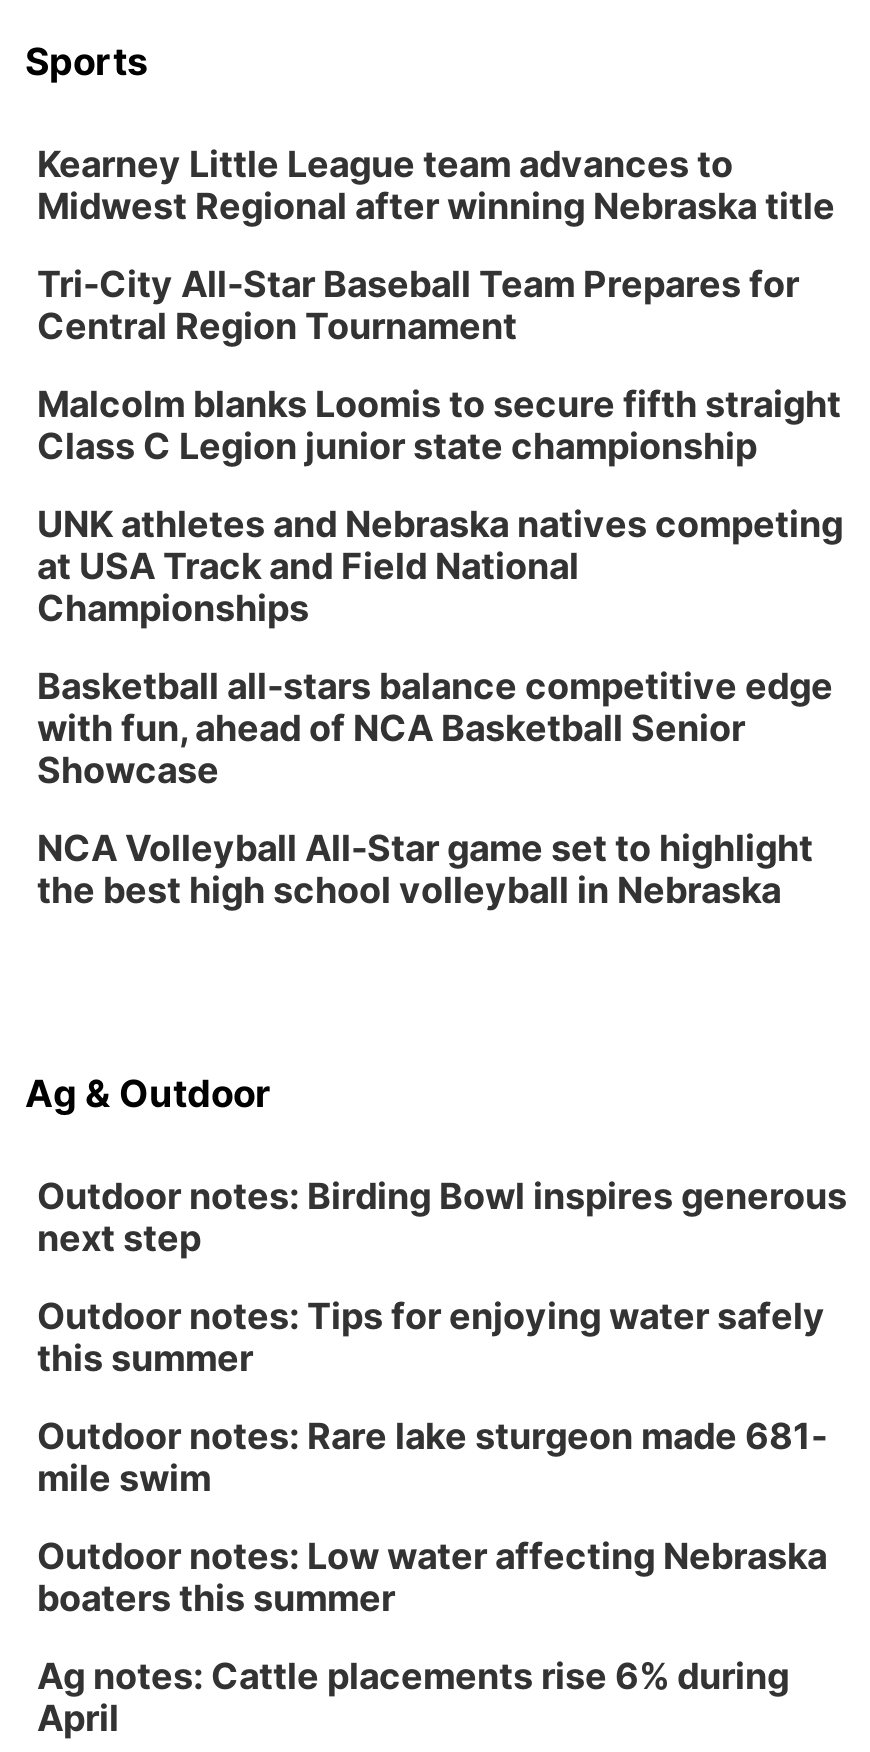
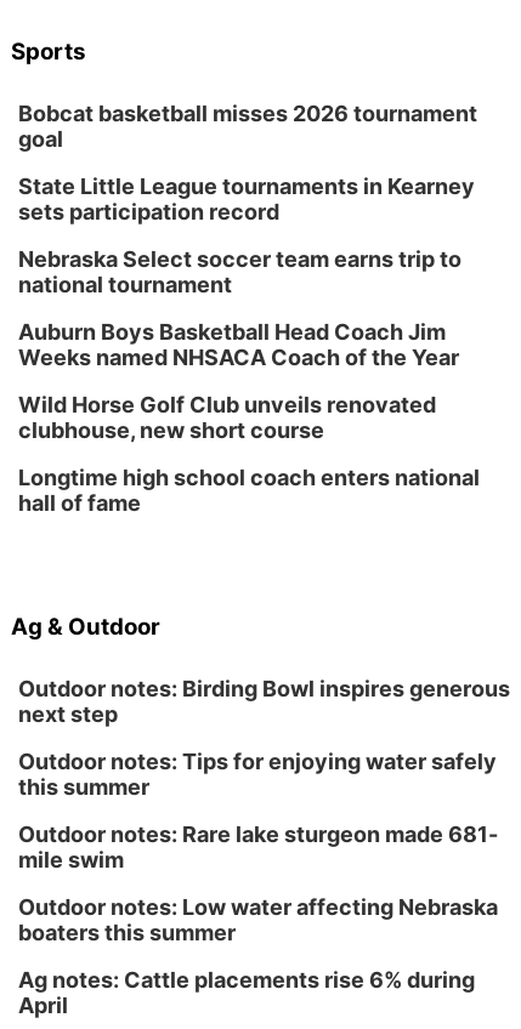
- Kearney Little League team advances to
- Midwest Regional after winning Nebraska title
+ Bobcat basketball misses 2026 tournament
+ goal

- Tri-City All-Star Baseball Team Prepares for
- Central Region Tournament
+ State Little League tournaments in Kearney
+ sets participation record

- Malcolm blanks Loomis to secure fifth straight
- Class C Legion junior state championship
+ Nebraska Select soccer team earns trip to
+ national tournament

- UNK athletes and Nebraska natives competing
- at USA Track and Field National
- Championships
+ Auburn Boys Basketball Head Coach Jim
+ Weeks named NHSACA Coach of the Year

- Basketball all-stars balance competitive edge
- with fun, ahead of NCA Basketball Senior
- Showcase
+ Wild Horse Golf Club unveils renovated
+ clubhouse, new short course

- NCA Volleyball All-Star game set to highlight
- the best high school volleyball in Nebraska
+ Longtime high school coach enters national
+ hall of fame
